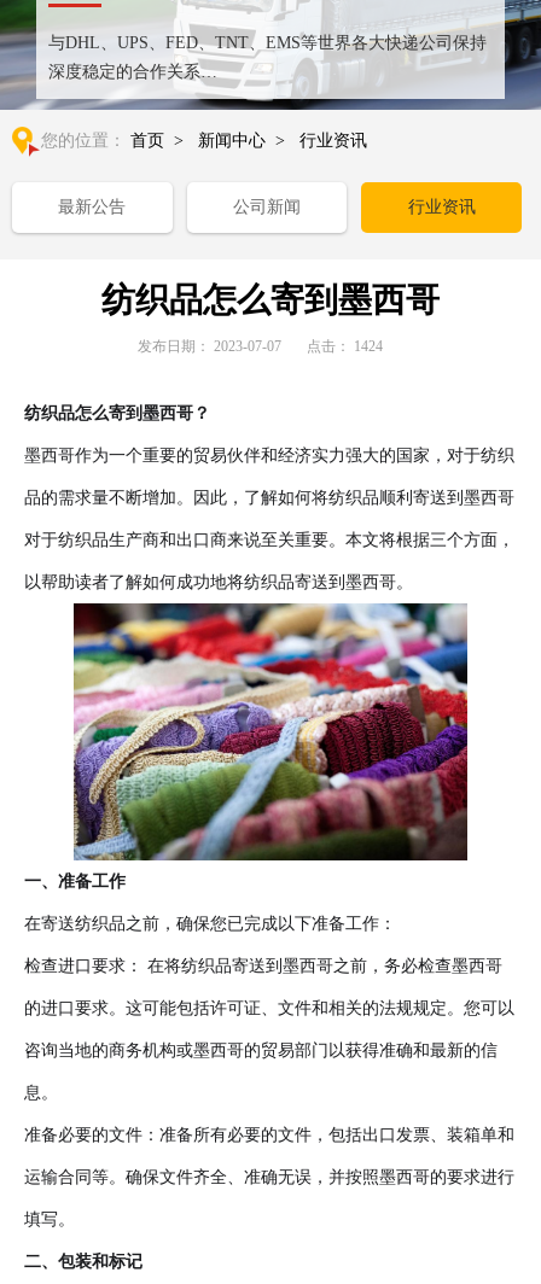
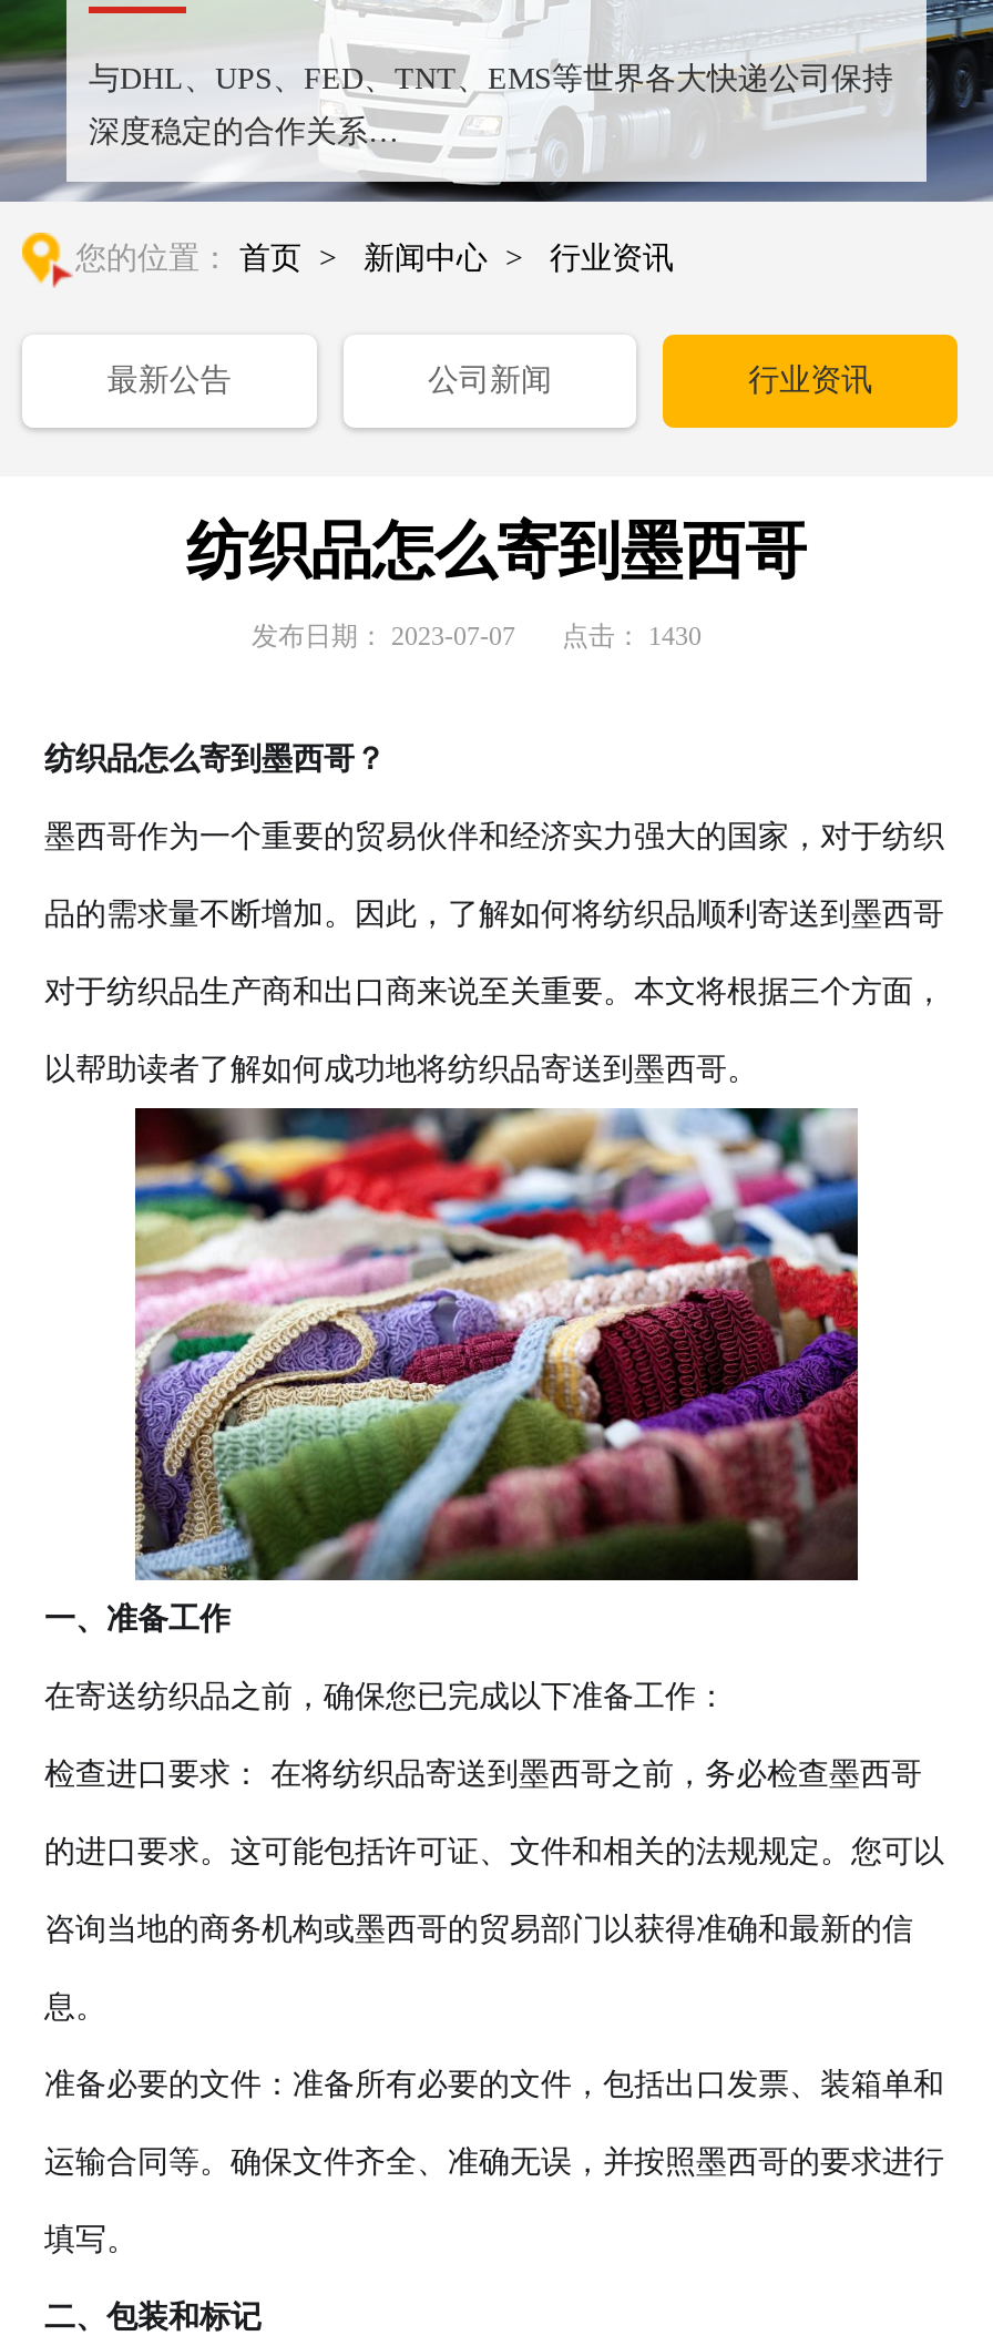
- 发布日期： 2023-07-07 点击： 1424
+ 发布日期： 2023-07-07 点击： 1430
